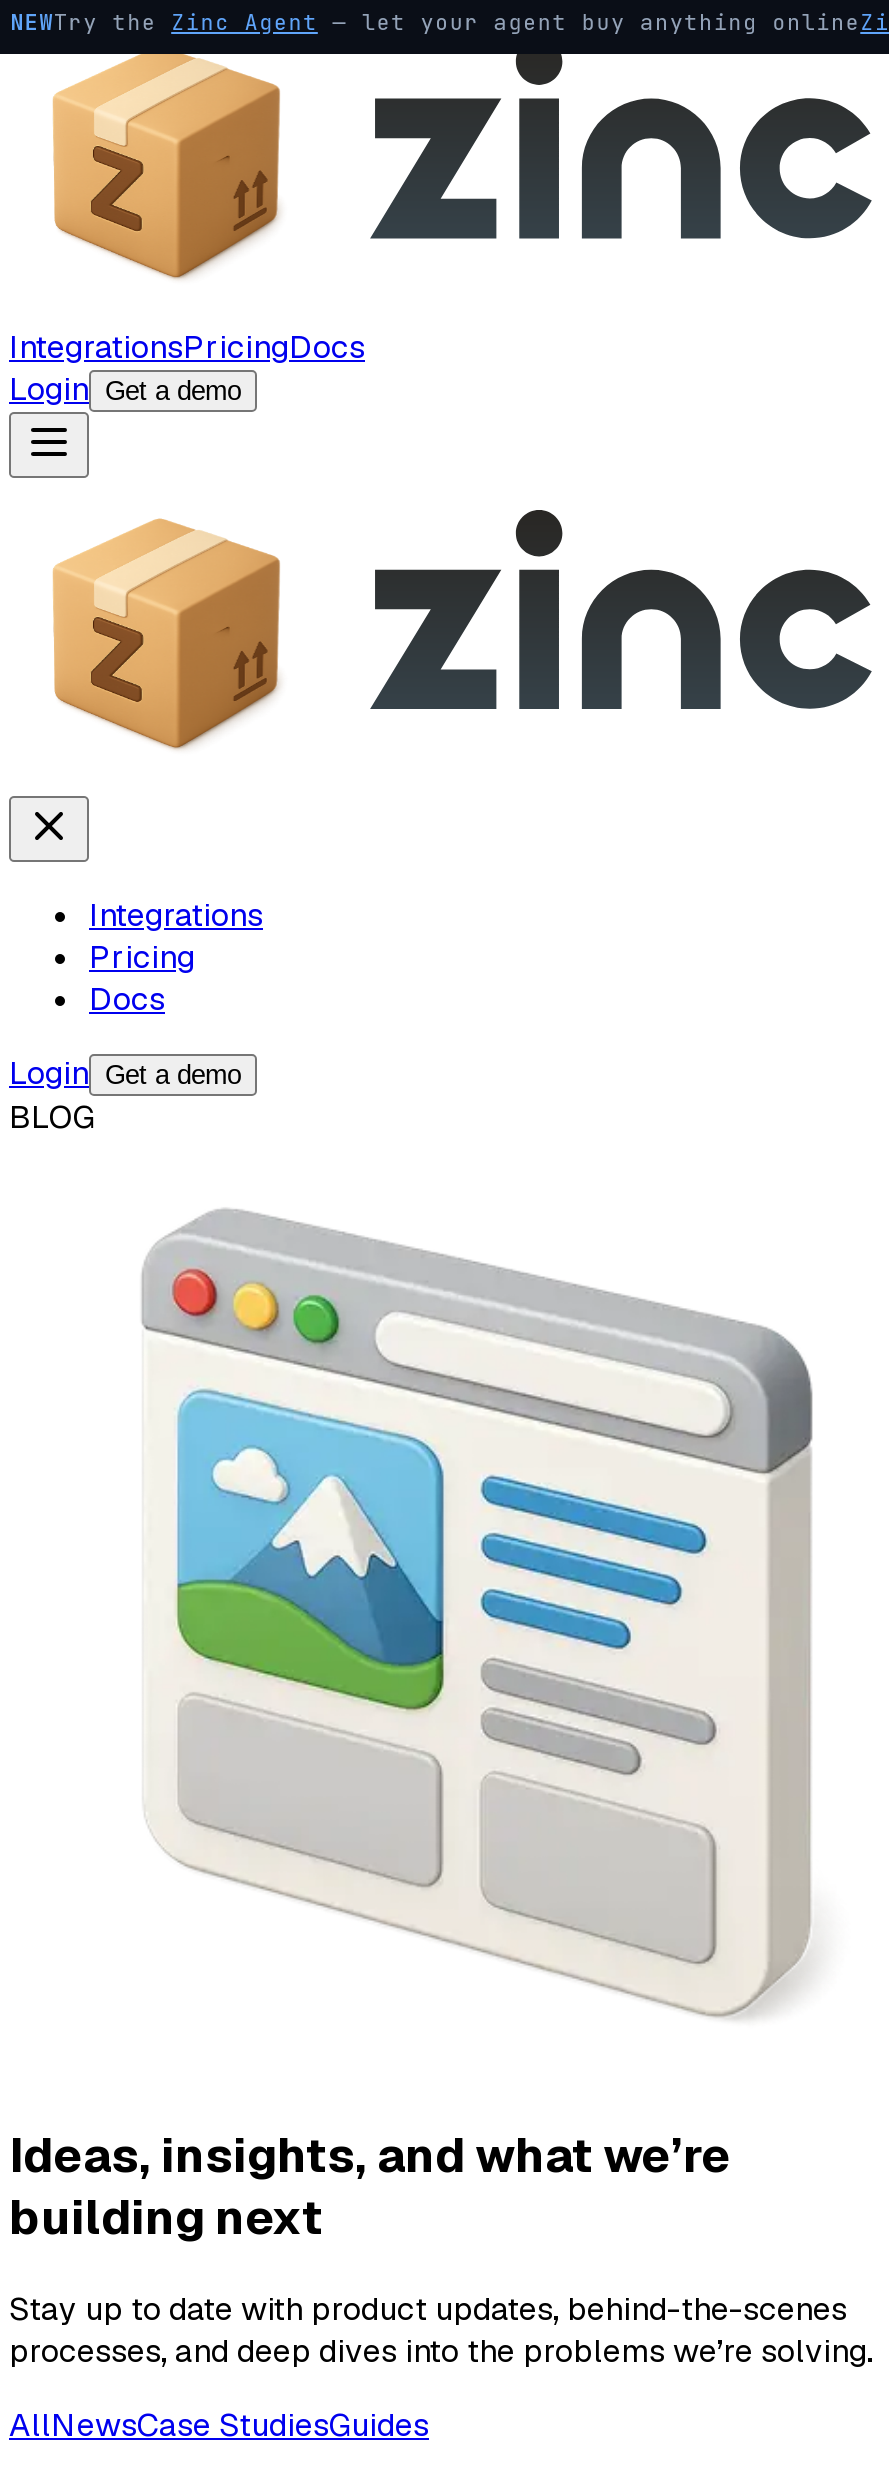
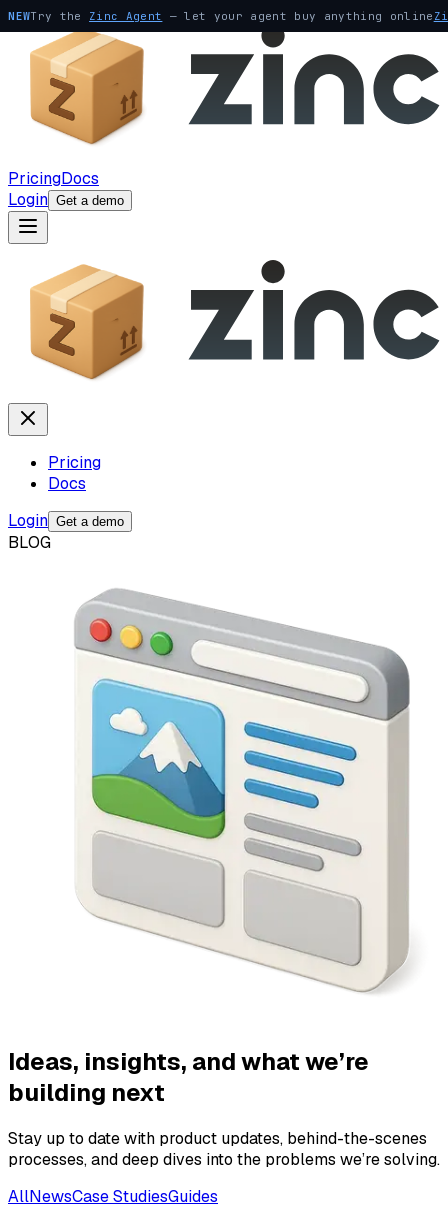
- IntegrationsPricingDocs
+ PricingDocs

- Integrations
